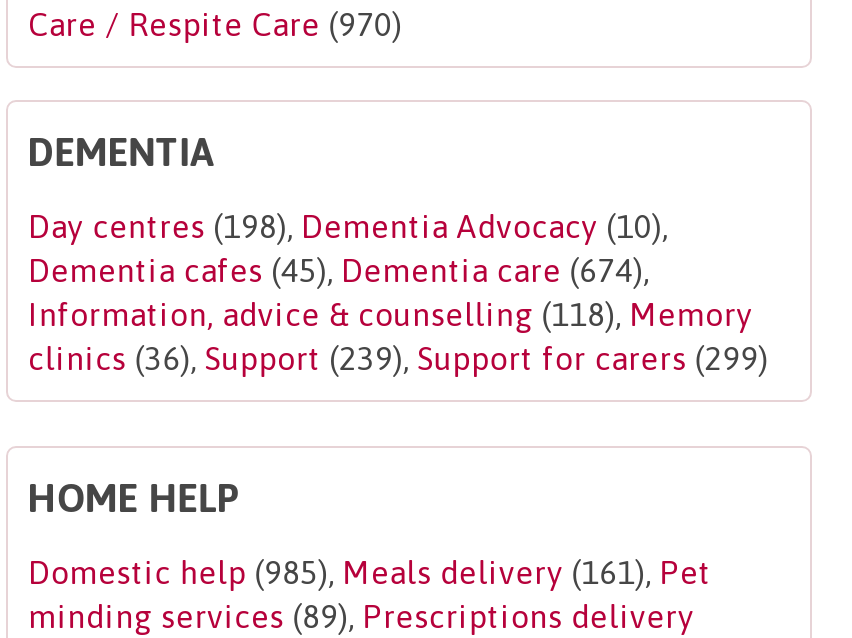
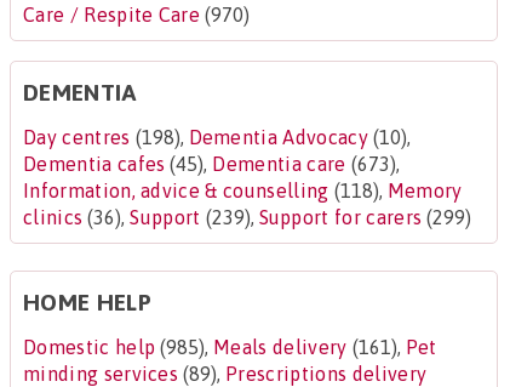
- Dementia cafes (45), Dementia care (674),
+ Dementia cafes (45), Dementia care (673),
